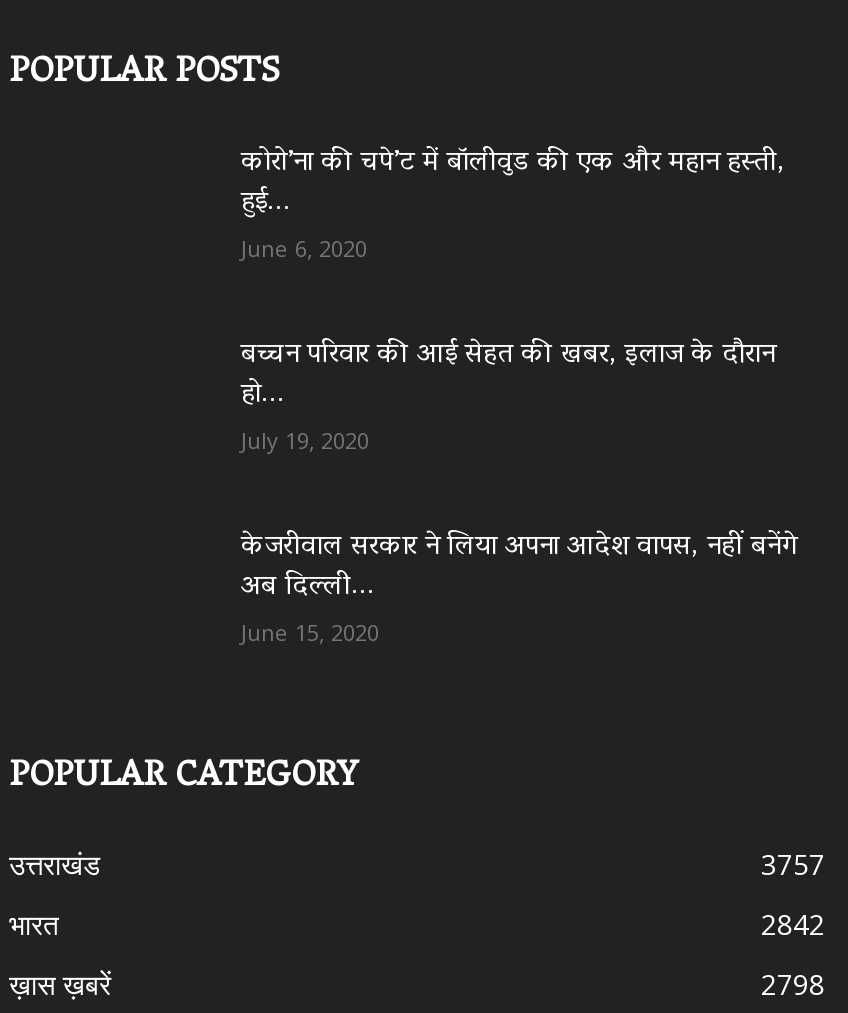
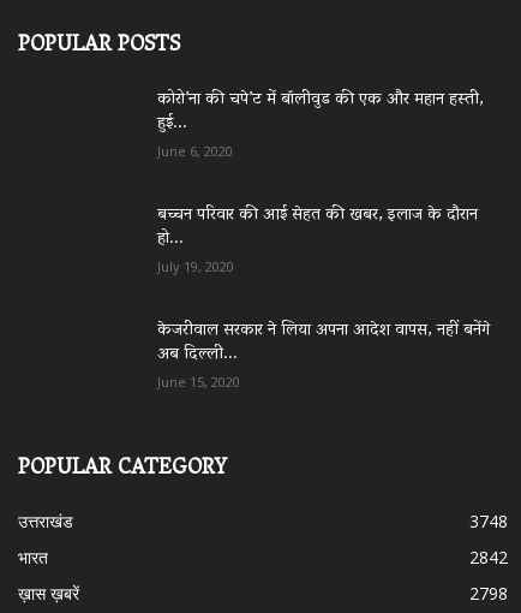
- 3757
+ 3748
